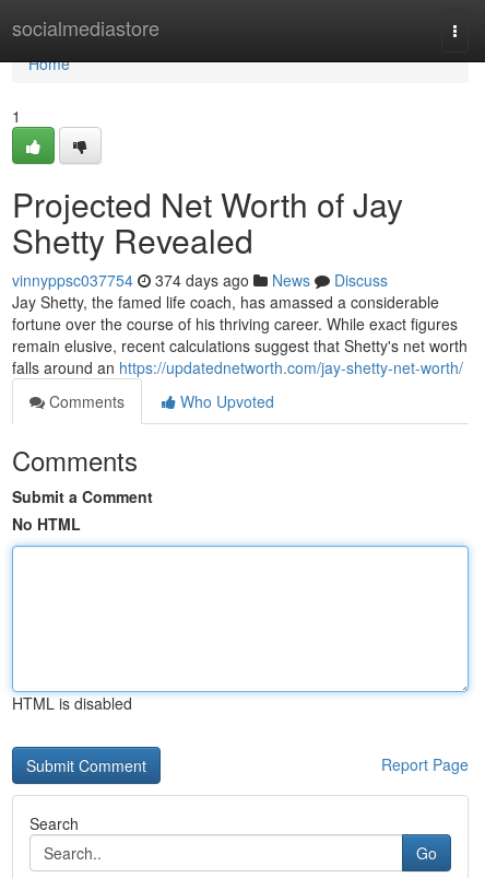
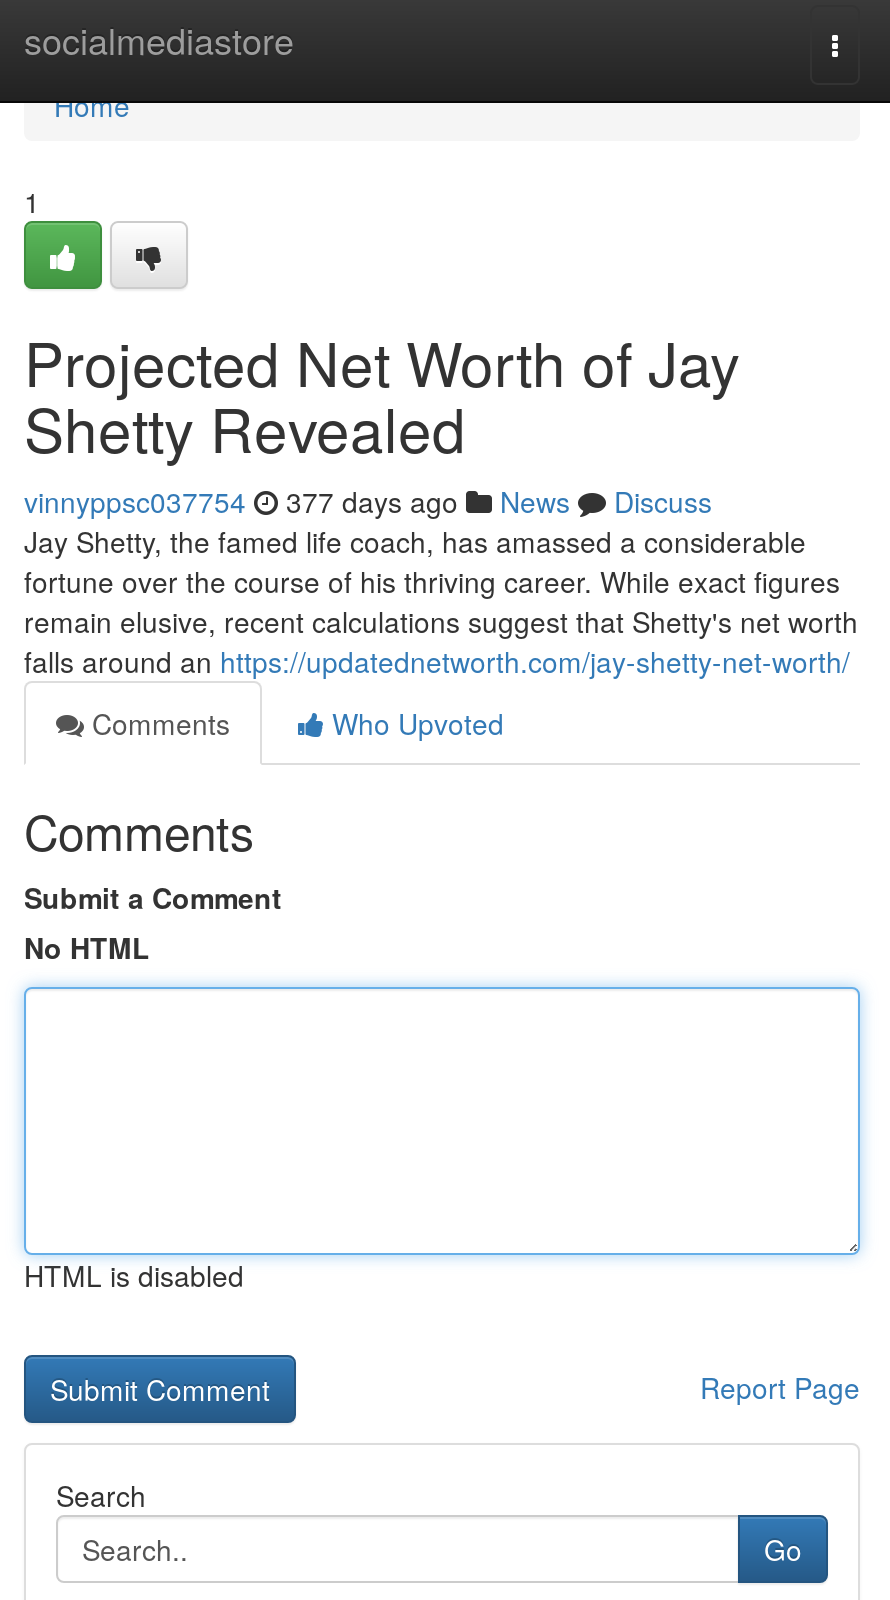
- vinnyppsc037754 374 days ago News Discuss
+ vinnyppsc037754 377 days ago News Discuss
